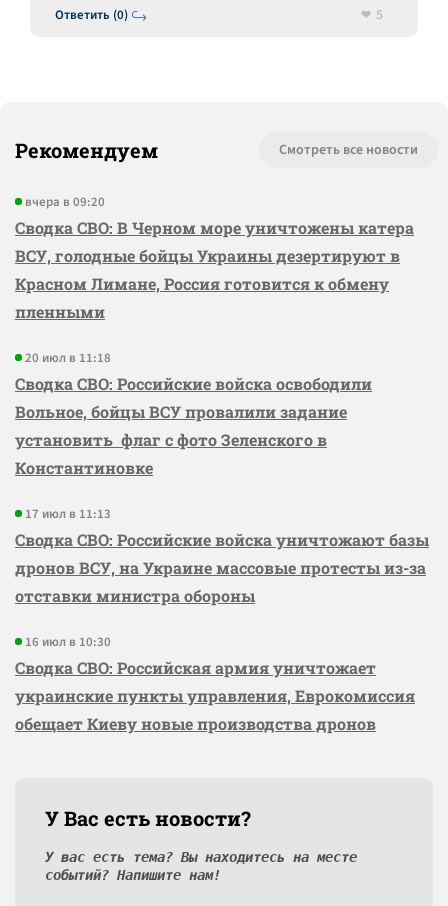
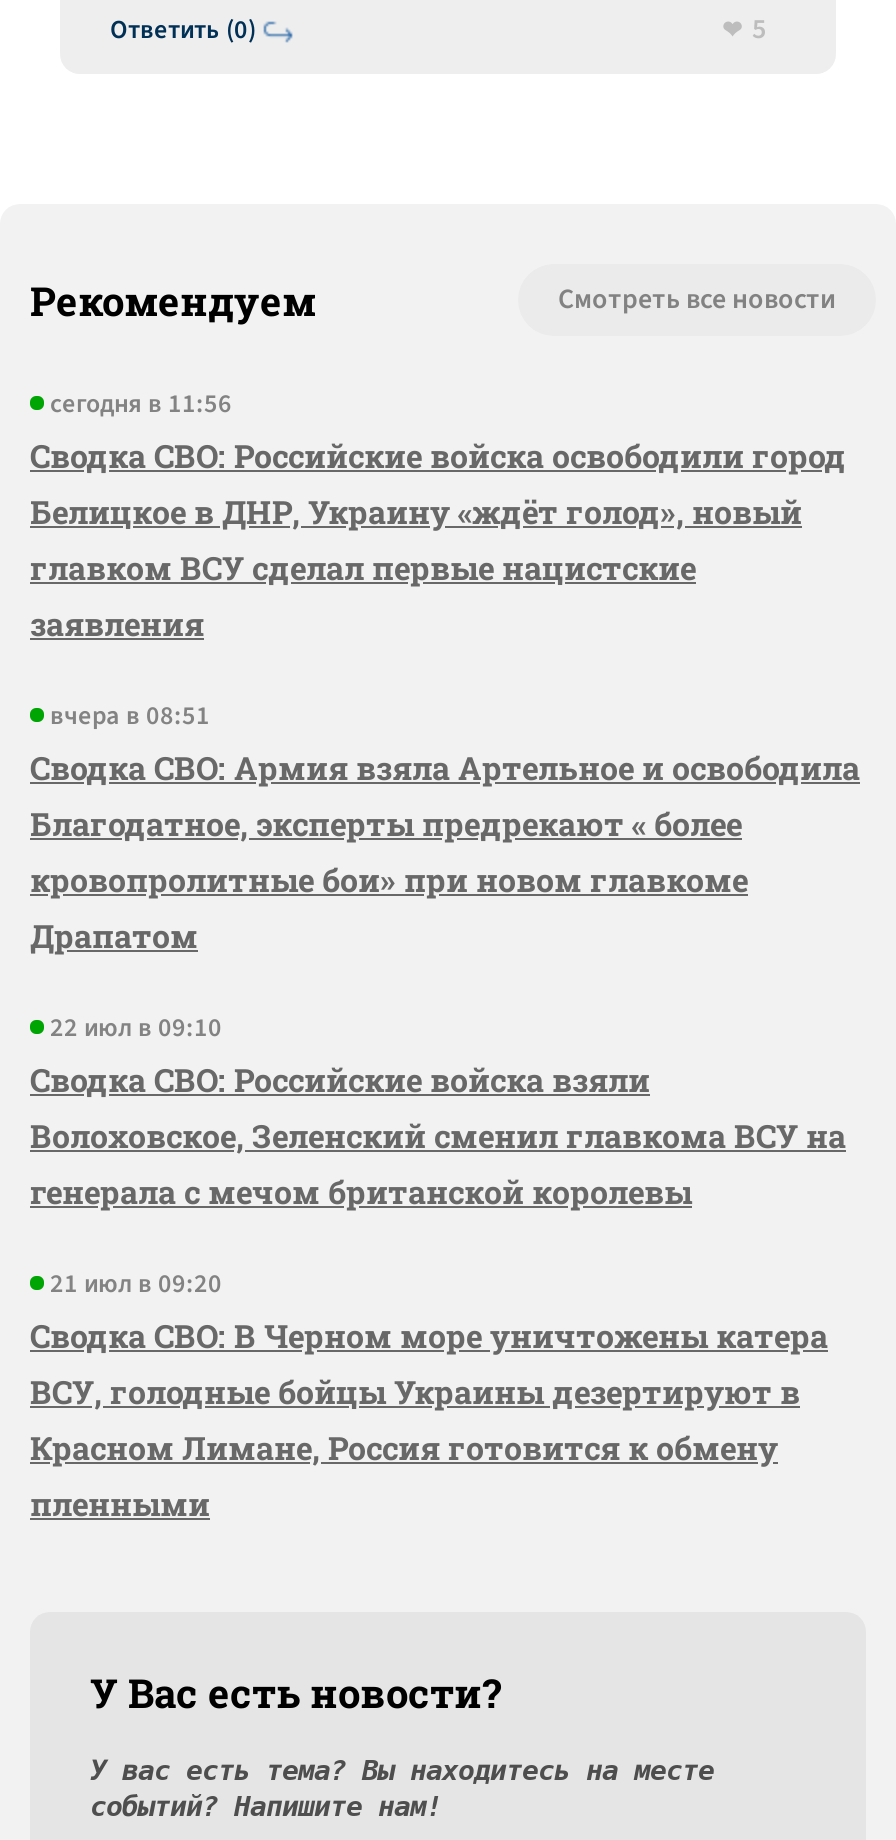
- вчера в 09:20
+ сегодня в 11:56
+ Сводка СВО: Российские войска освободили город
+ Белицкое в ДНР, Украину «ждёт голод», новый
+ главком ВСУ сделал первые нацистские
+ заявления
+ вчера в 08:51
+ Сводка СВО: Армия взяла Артельное и освободила
+ Благодатное, эксперты предрекают « более
+ кровопролитные бои» при новом главкоме
+ Драпатом
+ 22 июл в 09:10
+ Сводка СВО: Российские войска взяли
+ Волоховское, Зеленский сменил главкома ВСУ на
+ генерала с мечом британской королевы
+ 21 июл в 09:20

moved down: Сводка СВО: В Черном море уничтожены катера | ВСУ, голодные бойцы Украины дезертируют в | Красном Лимане, Россия готовится к обмену | пленными

- 20 июл в 11:18
- Сводка СВО: Российские войска освободили
- Вольное, бойцы ВСУ провалили задание
- установить флаг с фото Зеленского в
- Константиновке
- 17 июл в 11:13
- Сводка СВО: Российские войска уничтожают базы
- дронов ВСУ, на Украине массовые протесты из-за
- отставки министра обороны
- 16 июл в 10:30
- Сводка СВО: Российская армия уничтожает
- украинские пункты управления, Еврокомиссия
- обещает Киеву новые производства дронов
